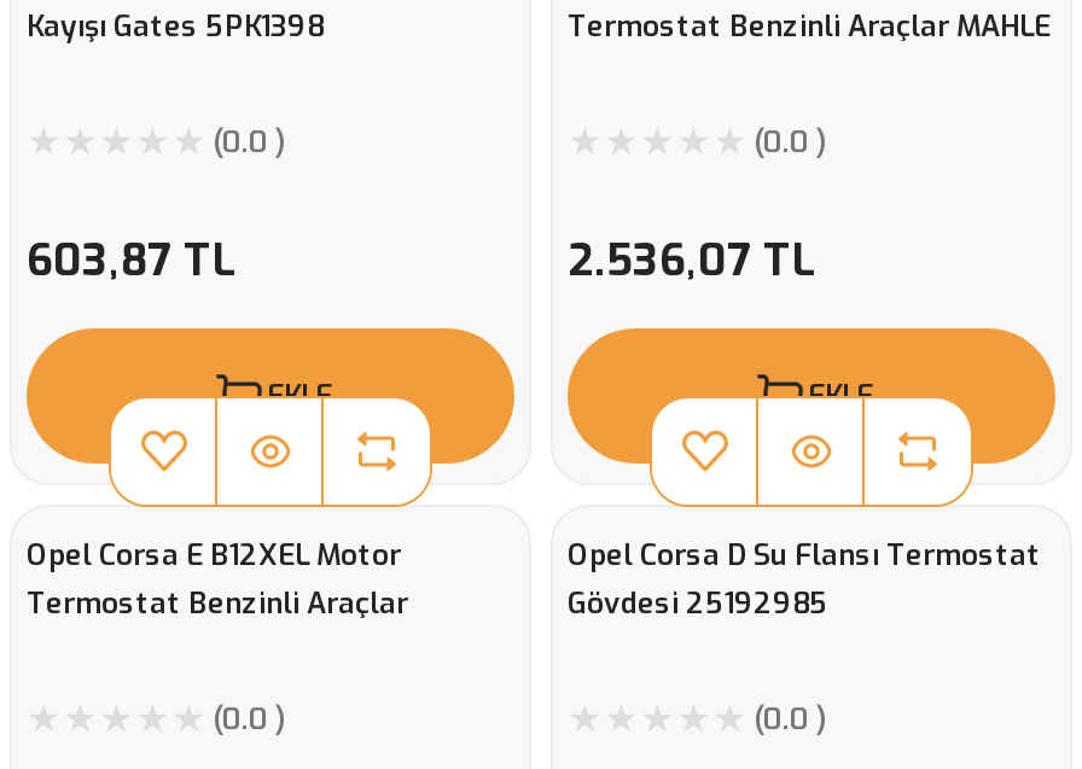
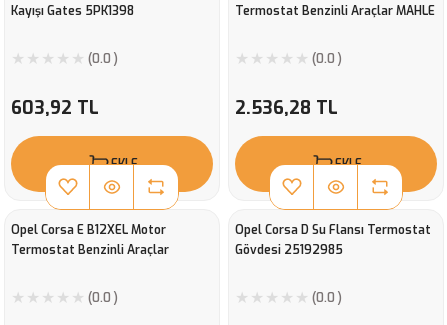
- 603,87 TL
+ 603,92 TL

- 2.536,07 TL
+ 2.536,28 TL
